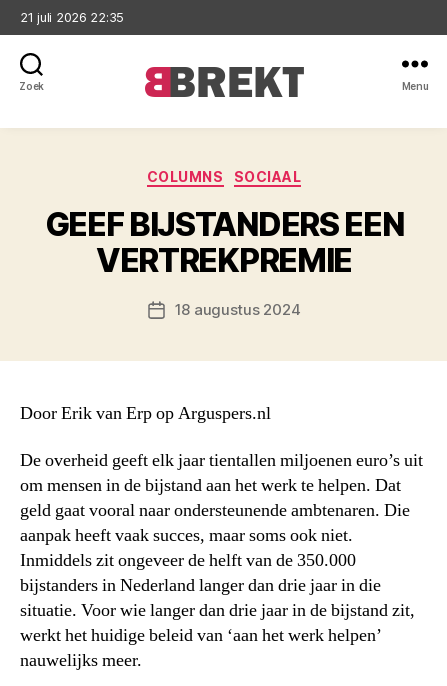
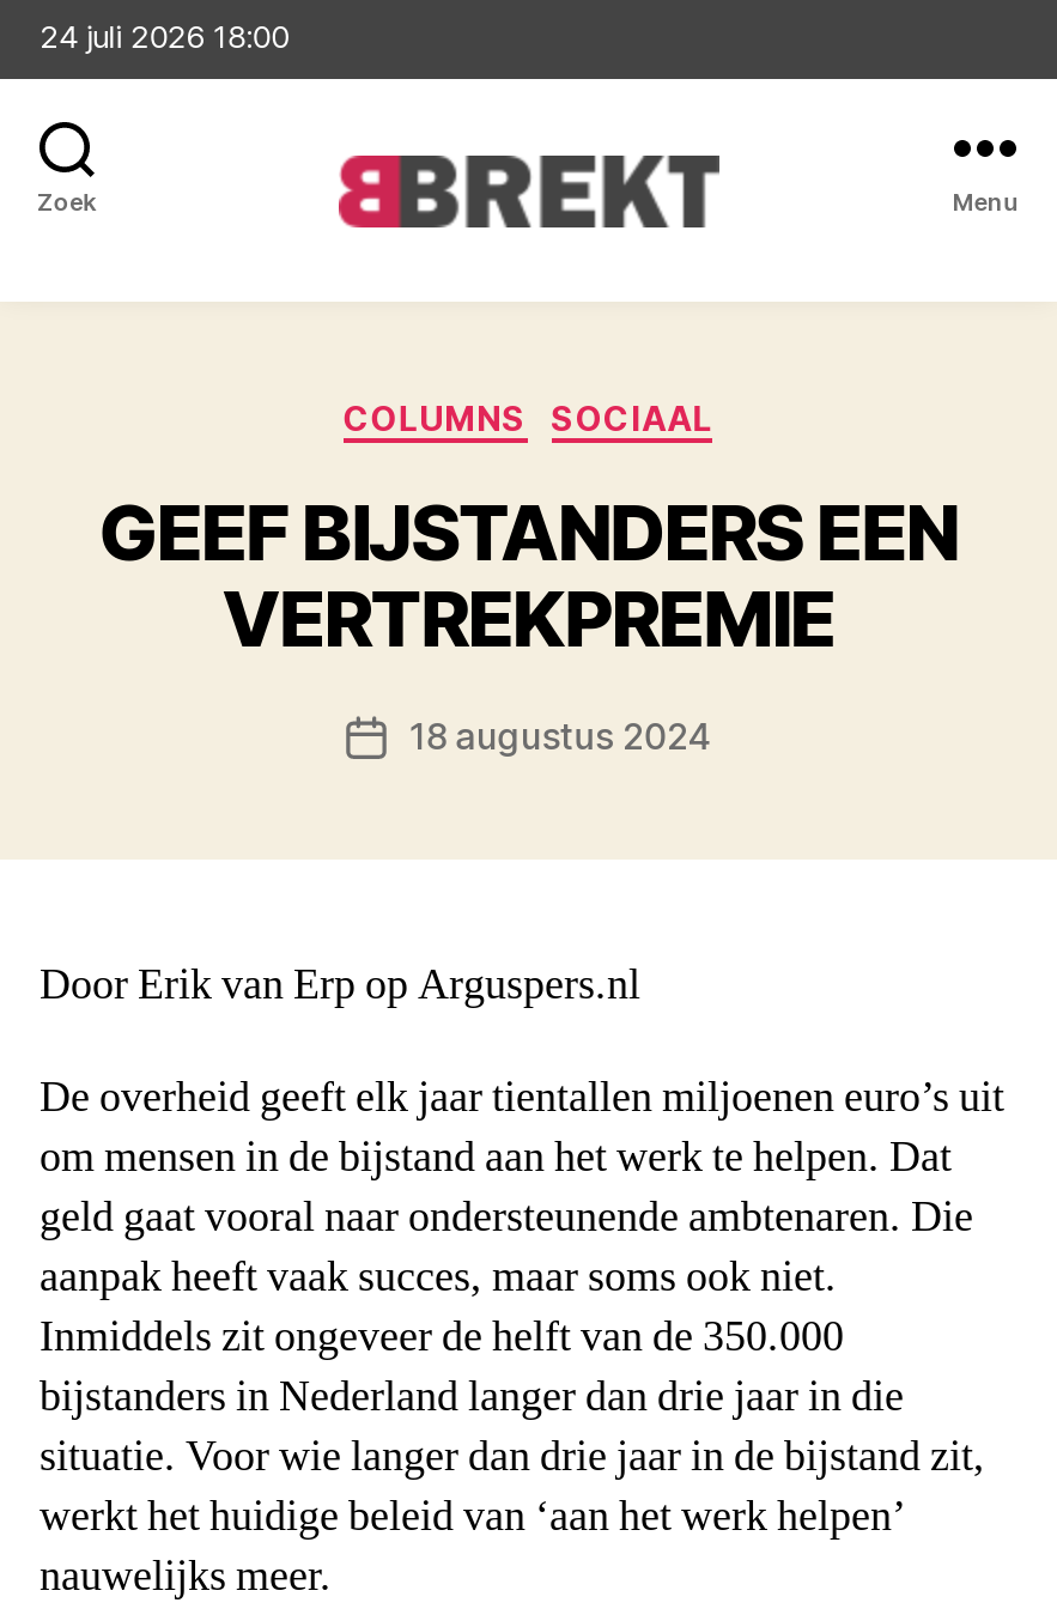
- 21 juli 2026 22:35
+ 24 juli 2026 18:00
